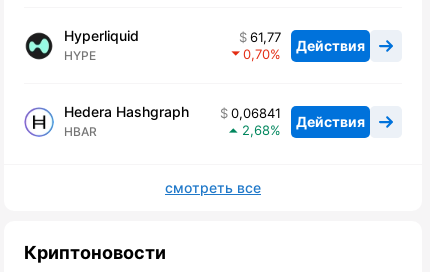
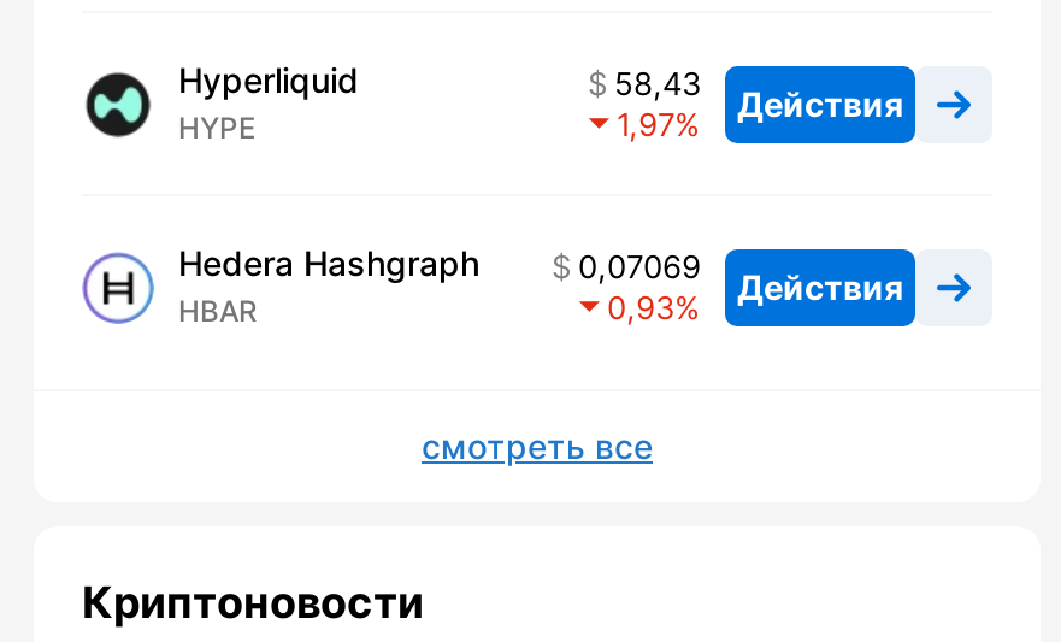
- 61,77 Действия
+ 58,43 Действия

- 0,70
+ 1,97

- 0,06841 Действия
+ 0,07069 Действия

- 2,68
+ 0,93
